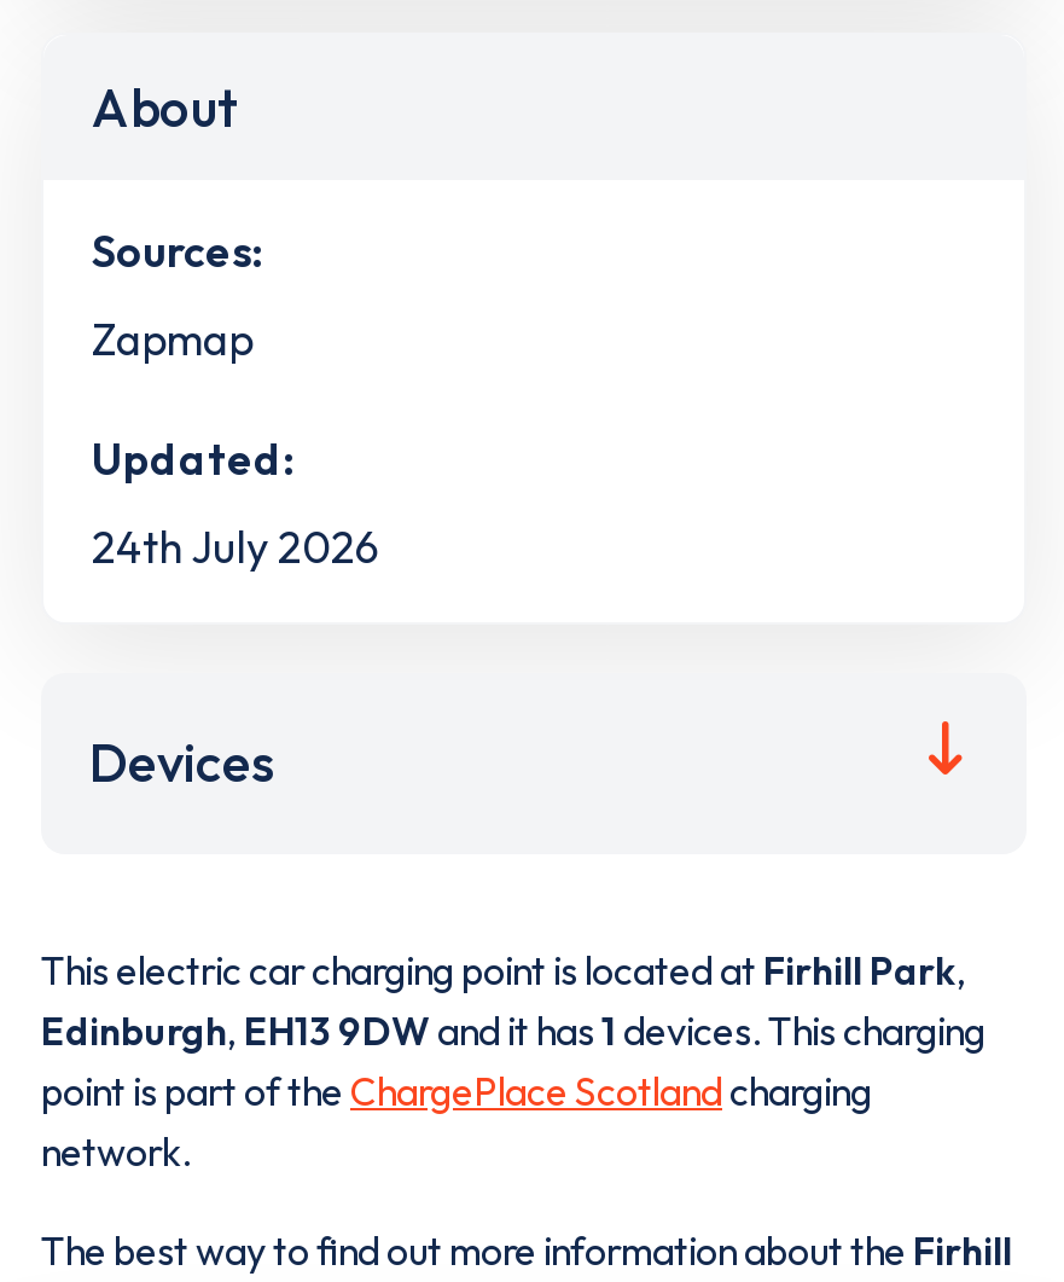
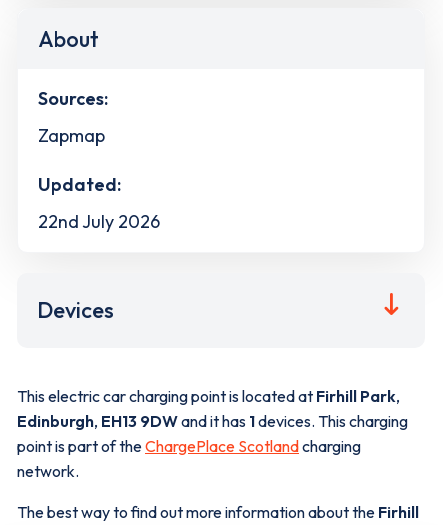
- 24th July 2026
+ 22nd July 2026
